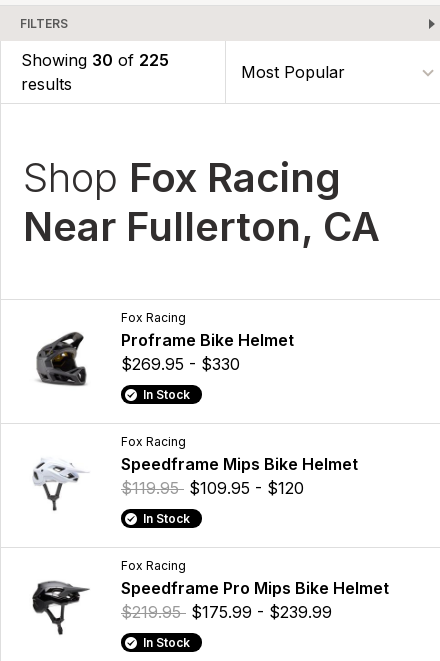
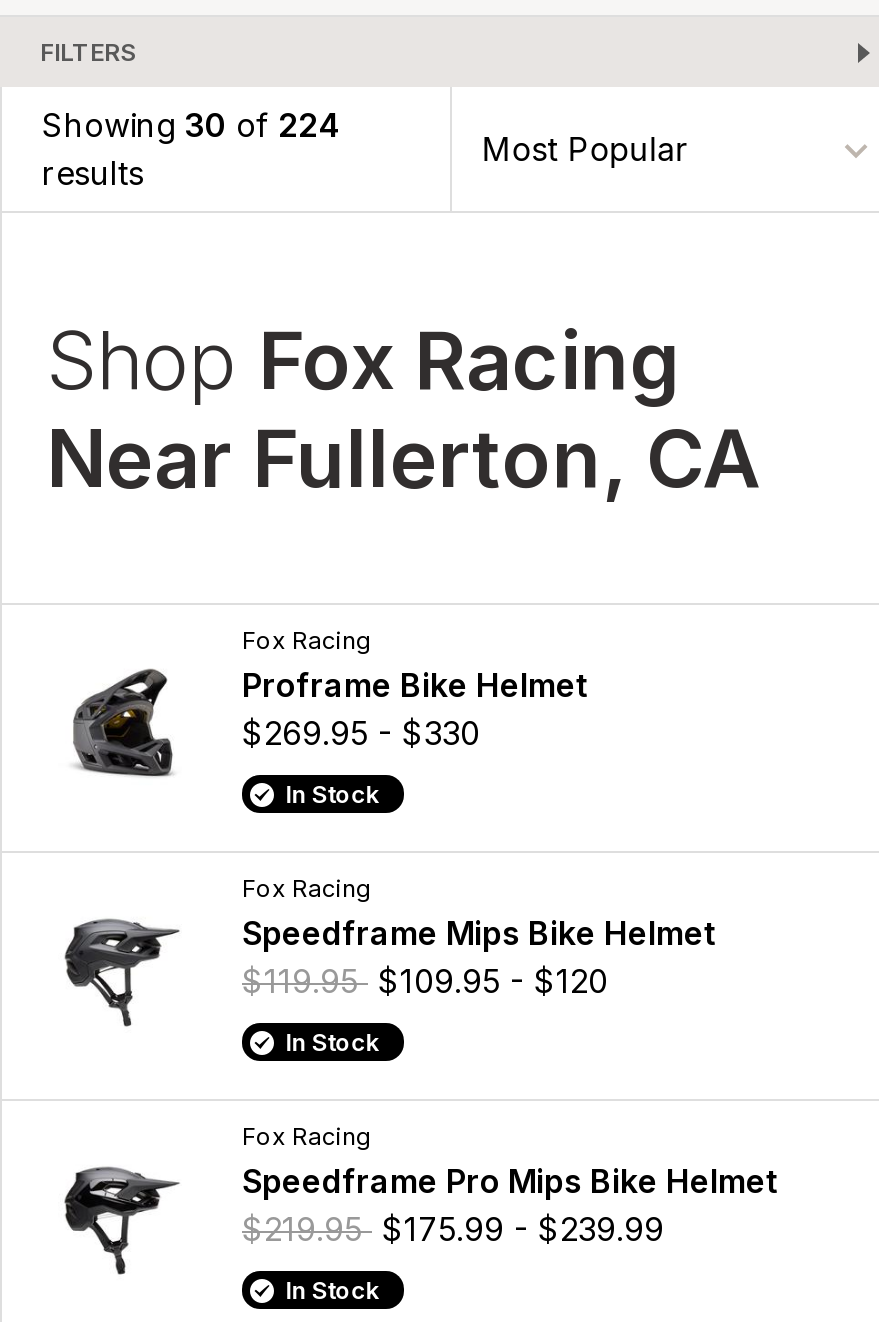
- Showing 30 of 225
+ Showing 30 of 224

- [image]
+ [image]
